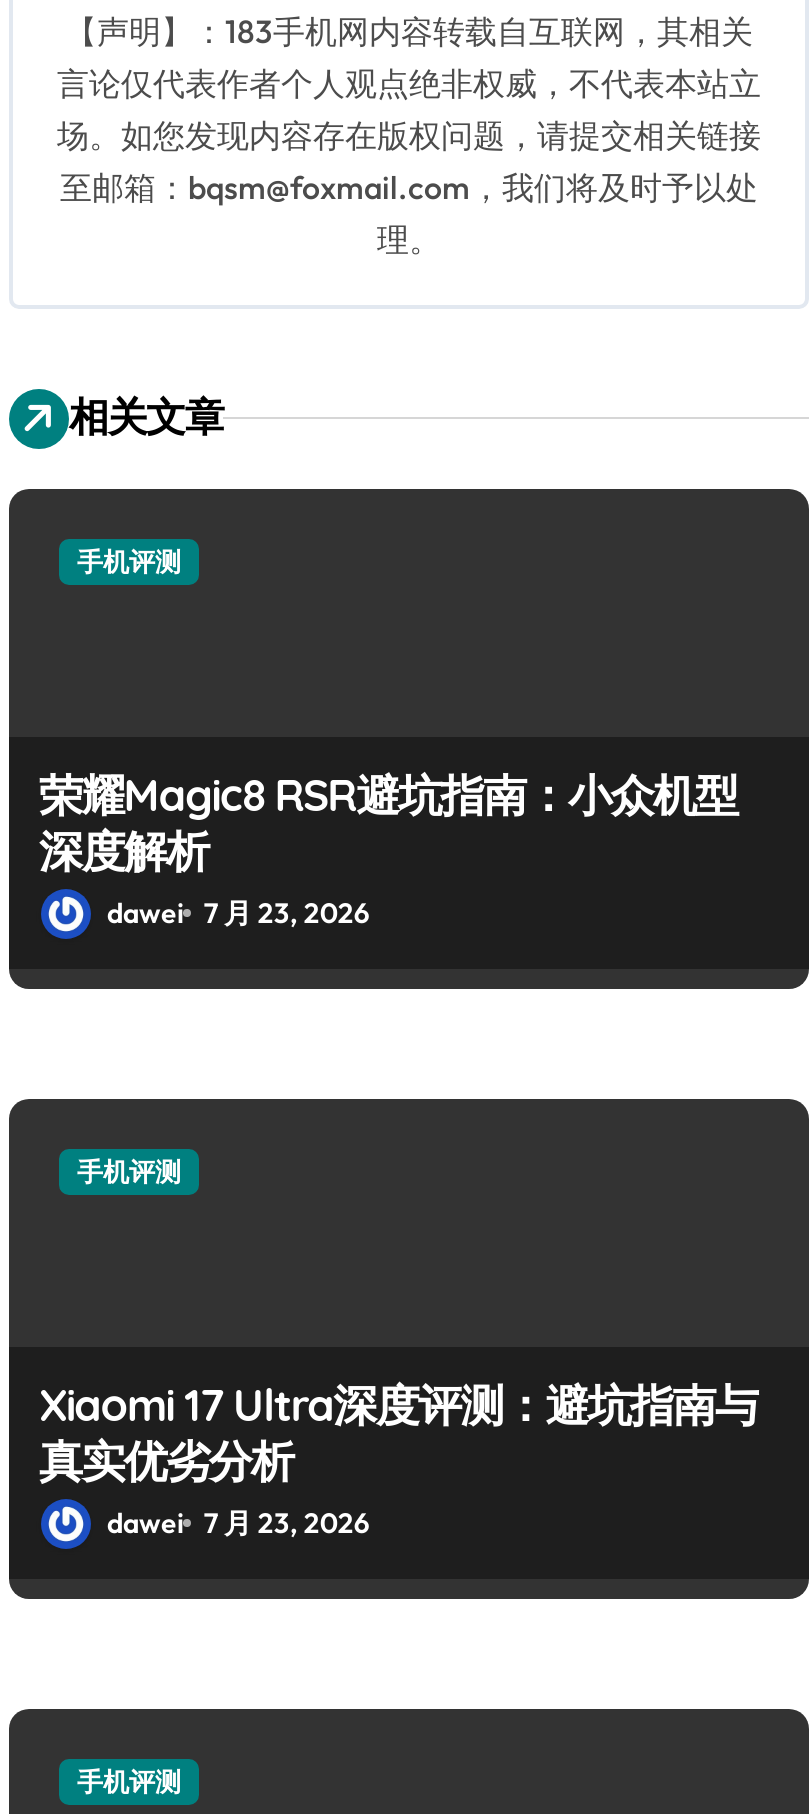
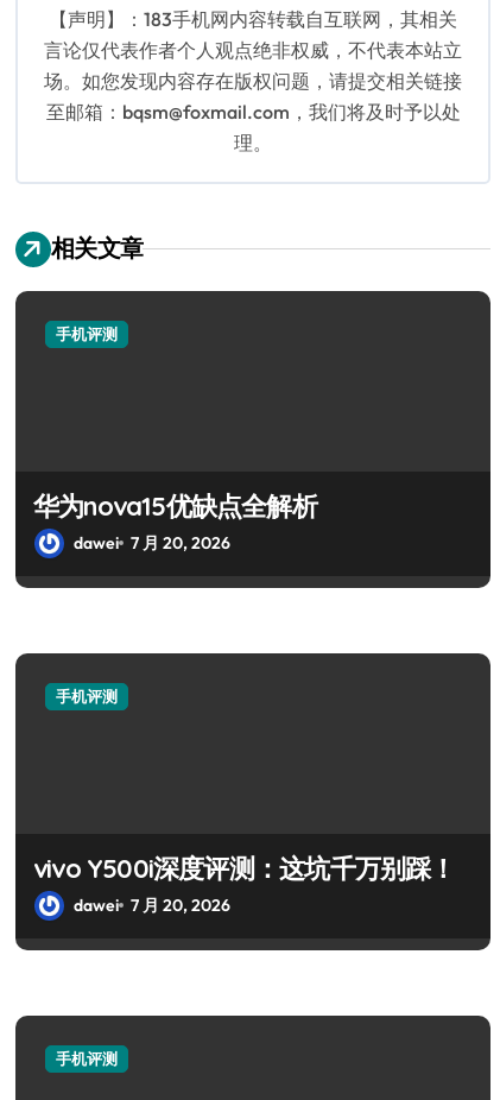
- 荣耀Magic8 RSR避坑指南：小众机型
- 深度解析
- dawei 7 月 23, 2026
+ 华为nova15优缺点全解析
+ dawei 7 月 20, 2026

- Xiaomi 17 Ultra深度评测：避坑指南与
- 真实优劣分析
- dawei 7 月 23, 2026
+ vivo Y500i深度评测：这坑千万别踩！
+ dawei 7 月 20, 2026
